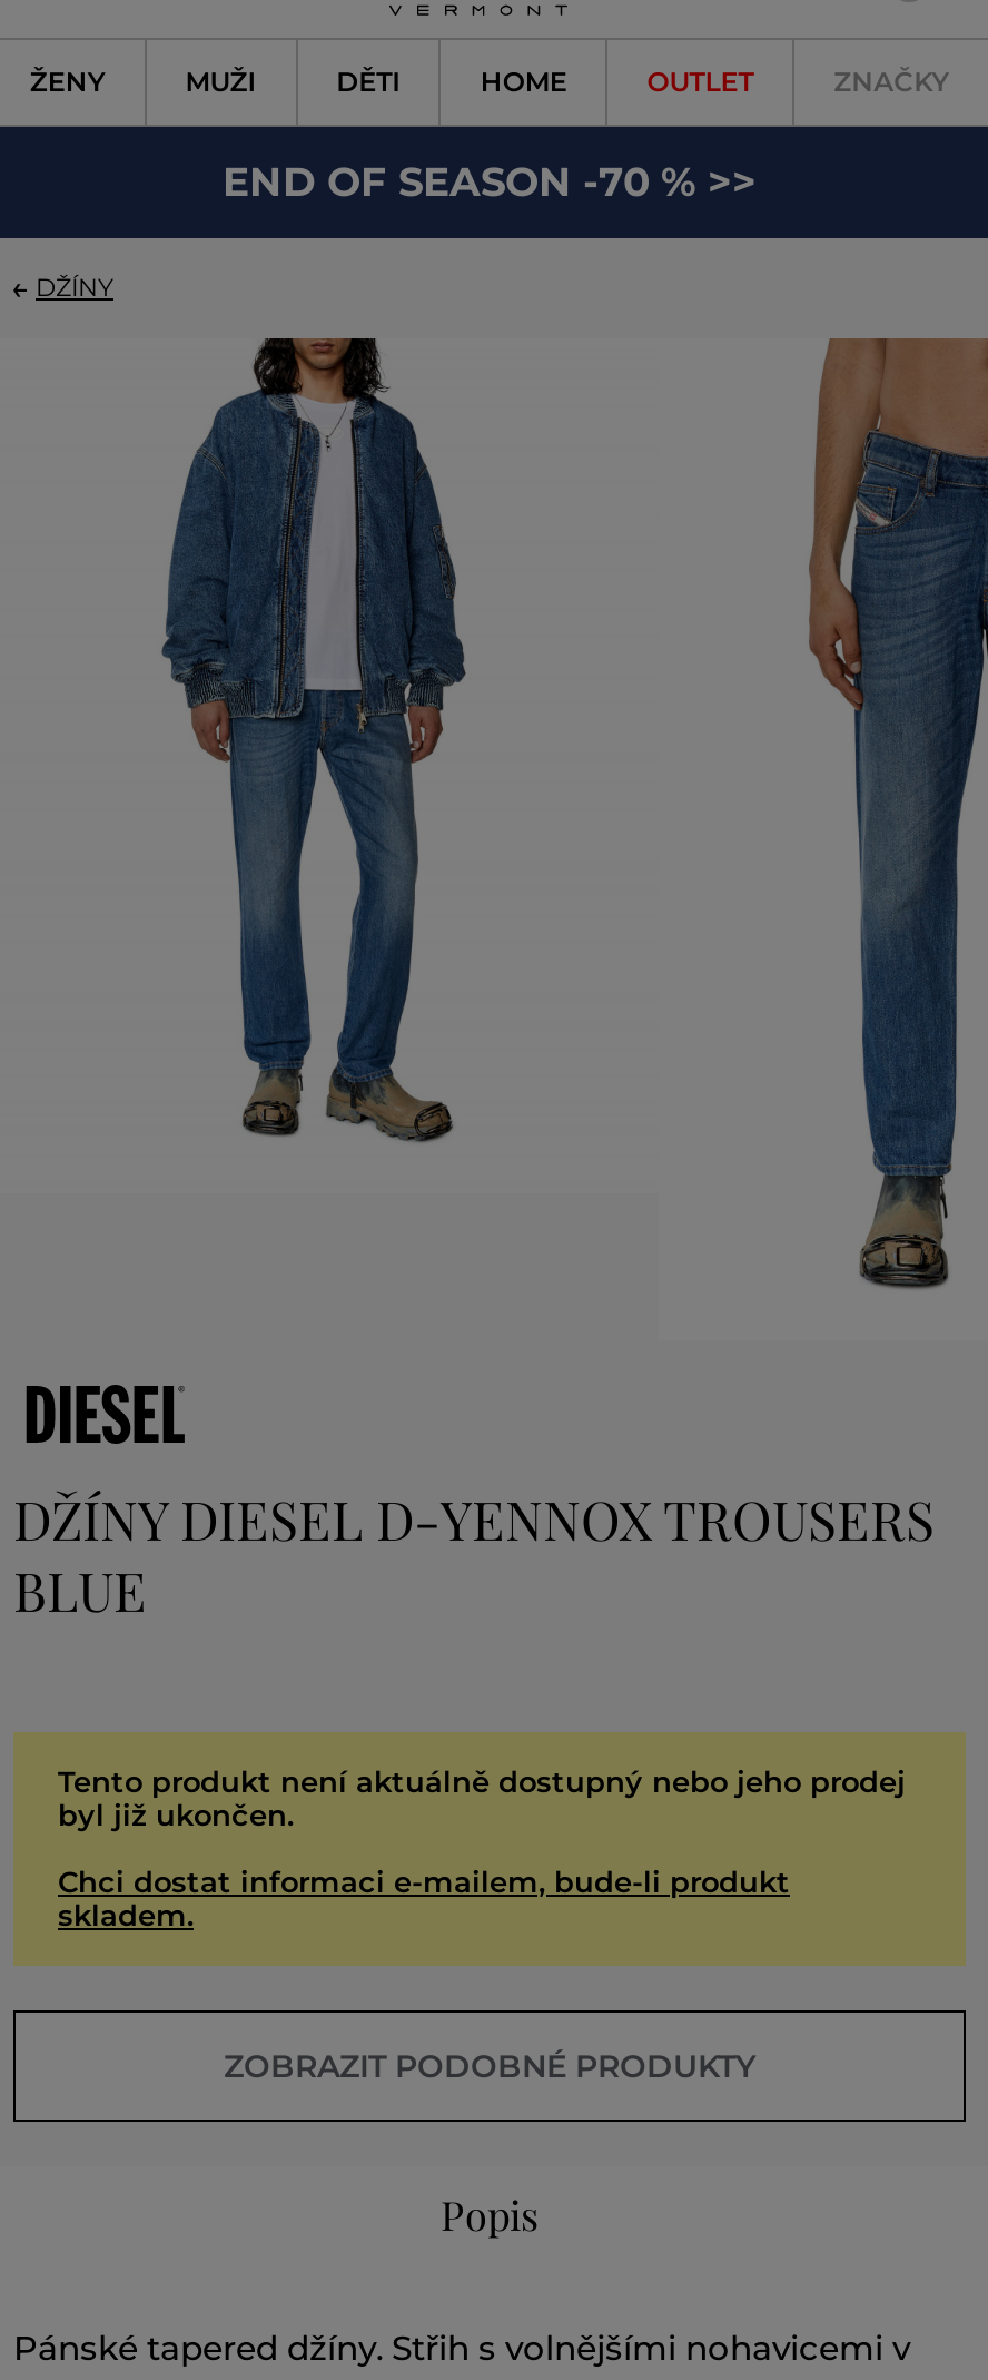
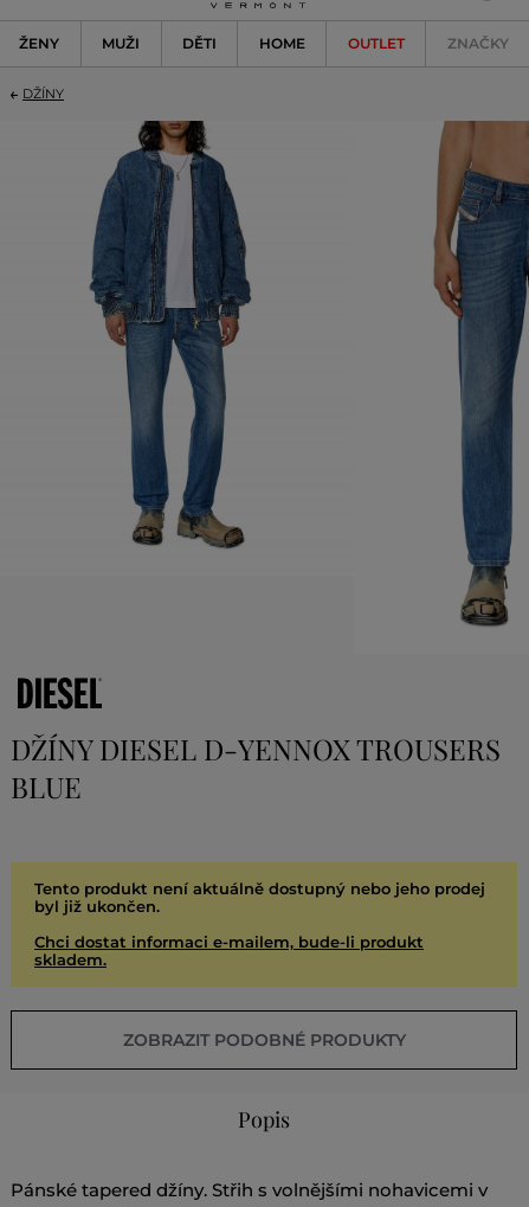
- END OF SEASON -70 % >>
